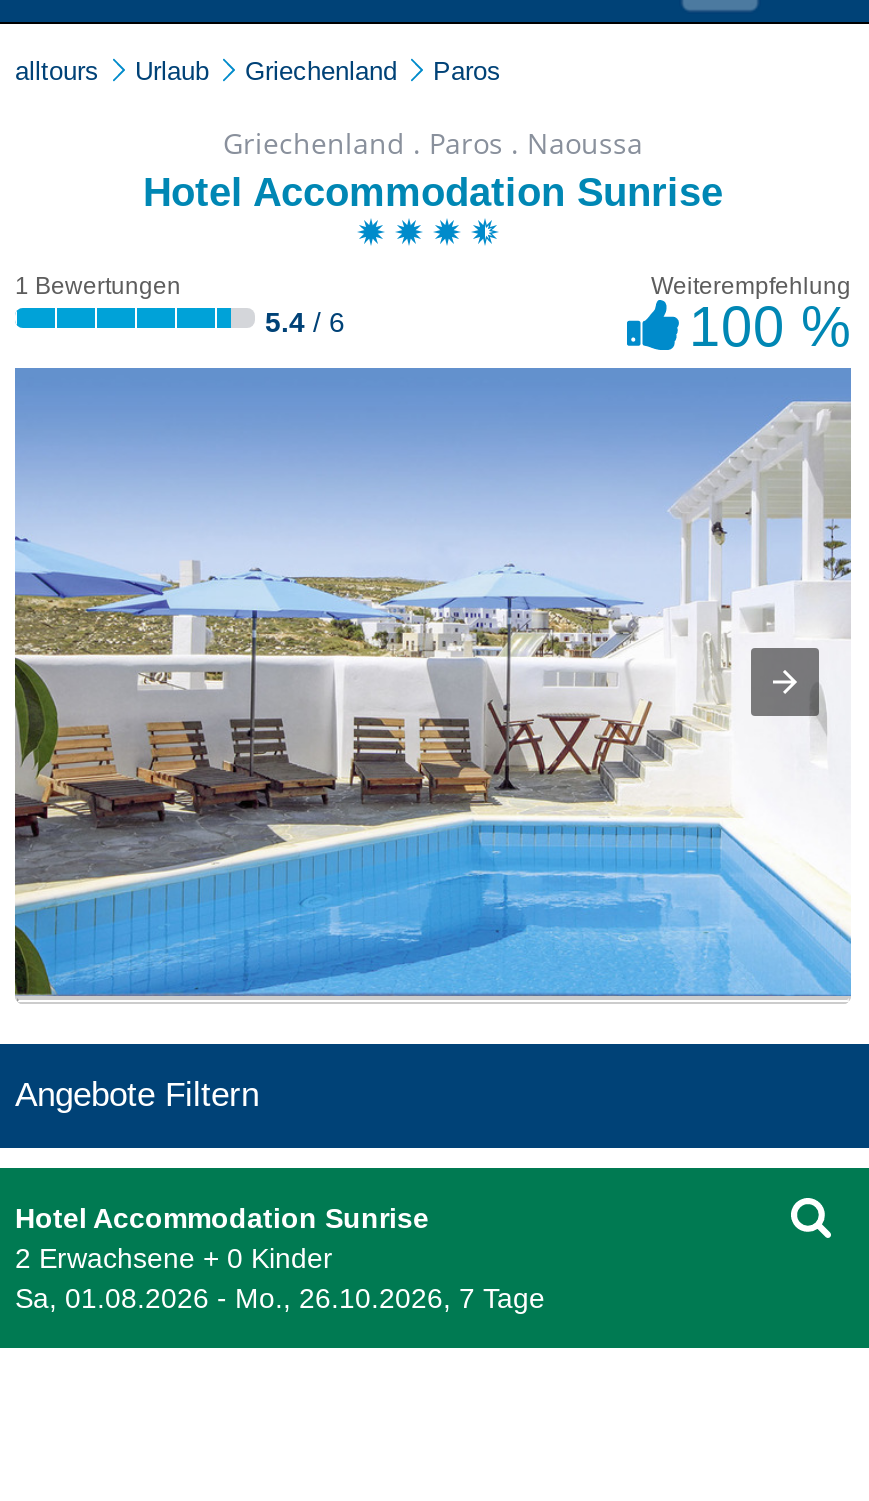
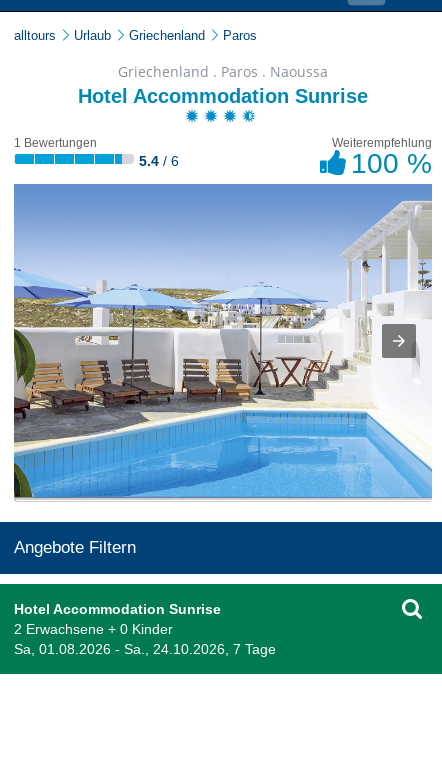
- Sa, 01.08.2026 - Mo., 26.10.2026, 7 Tage
+ Sa, 01.08.2026 - Sa., 24.10.2026, 7 Tage
